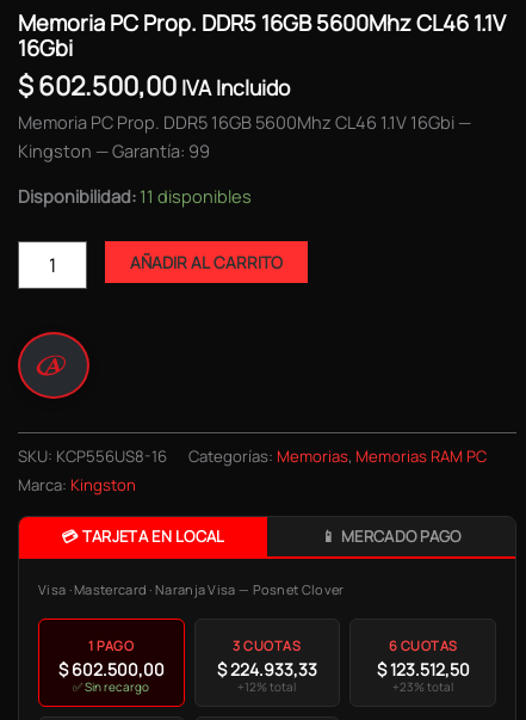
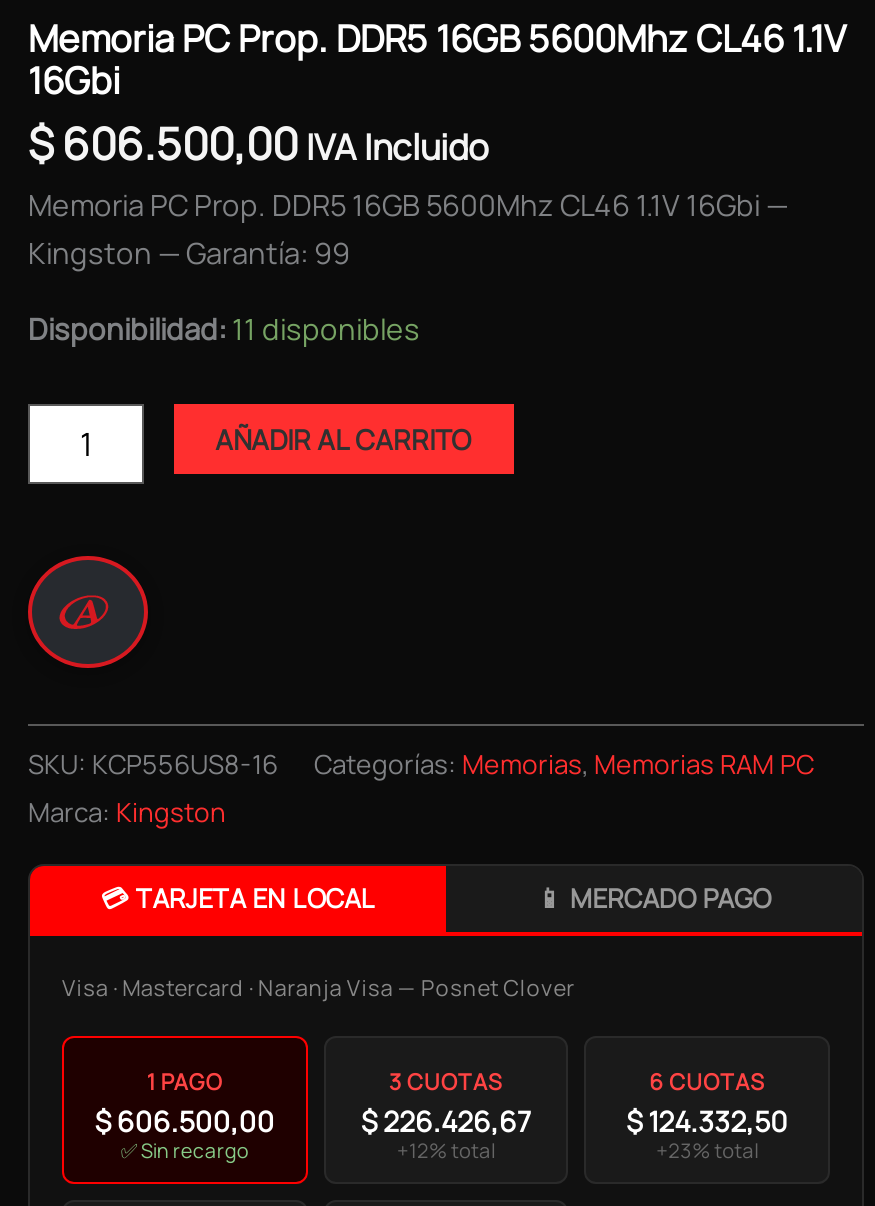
- $602.500,00 IVA Incluido
+ $606.500,00 IVA Incluido

- $602.500,00
+ $606.500,00

- $224.933,33
+ $226.426,67

- $123.512,50
+ $124.332,50
